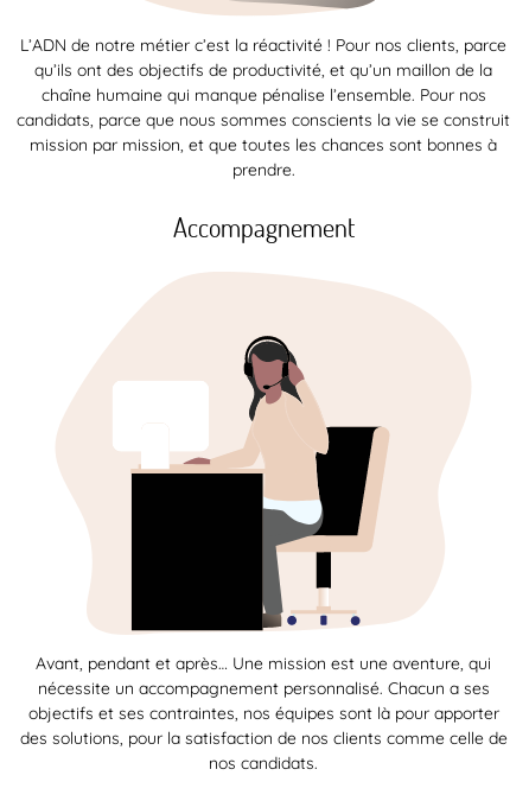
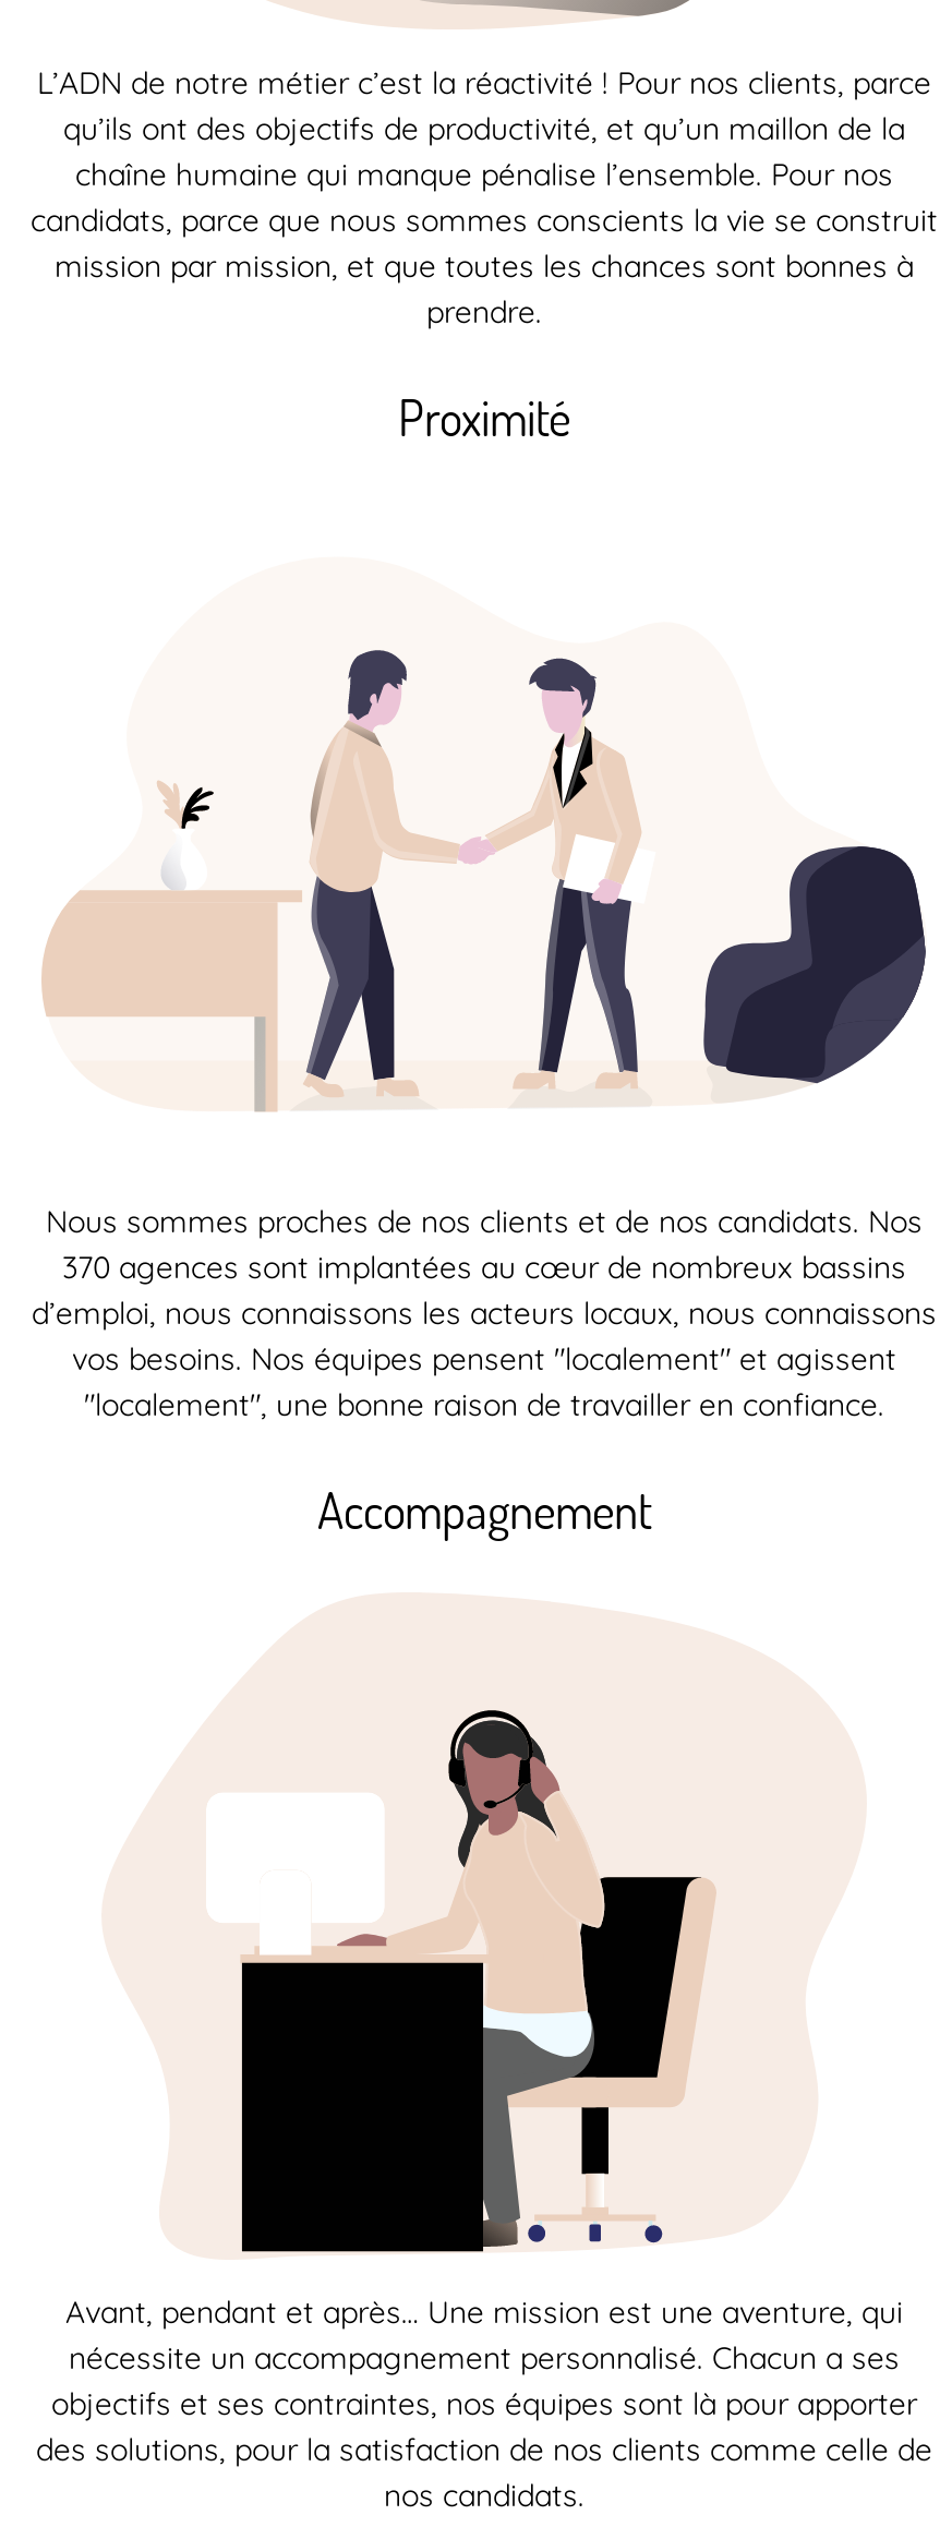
+ [image]
+ Nous sommes proches de nos clients et de nos candidats. Nos
+ 370 agences sont implantées au cœur de nombreux bassins
+ d’emploi, nous connaissons les acteurs locaux, nous connaissons
+ vos besoins. Nos équipes pensent "localement" et agissent
+ "localement", une bonne raison de travailler en confiance.

+ Proximité

+ [image]
